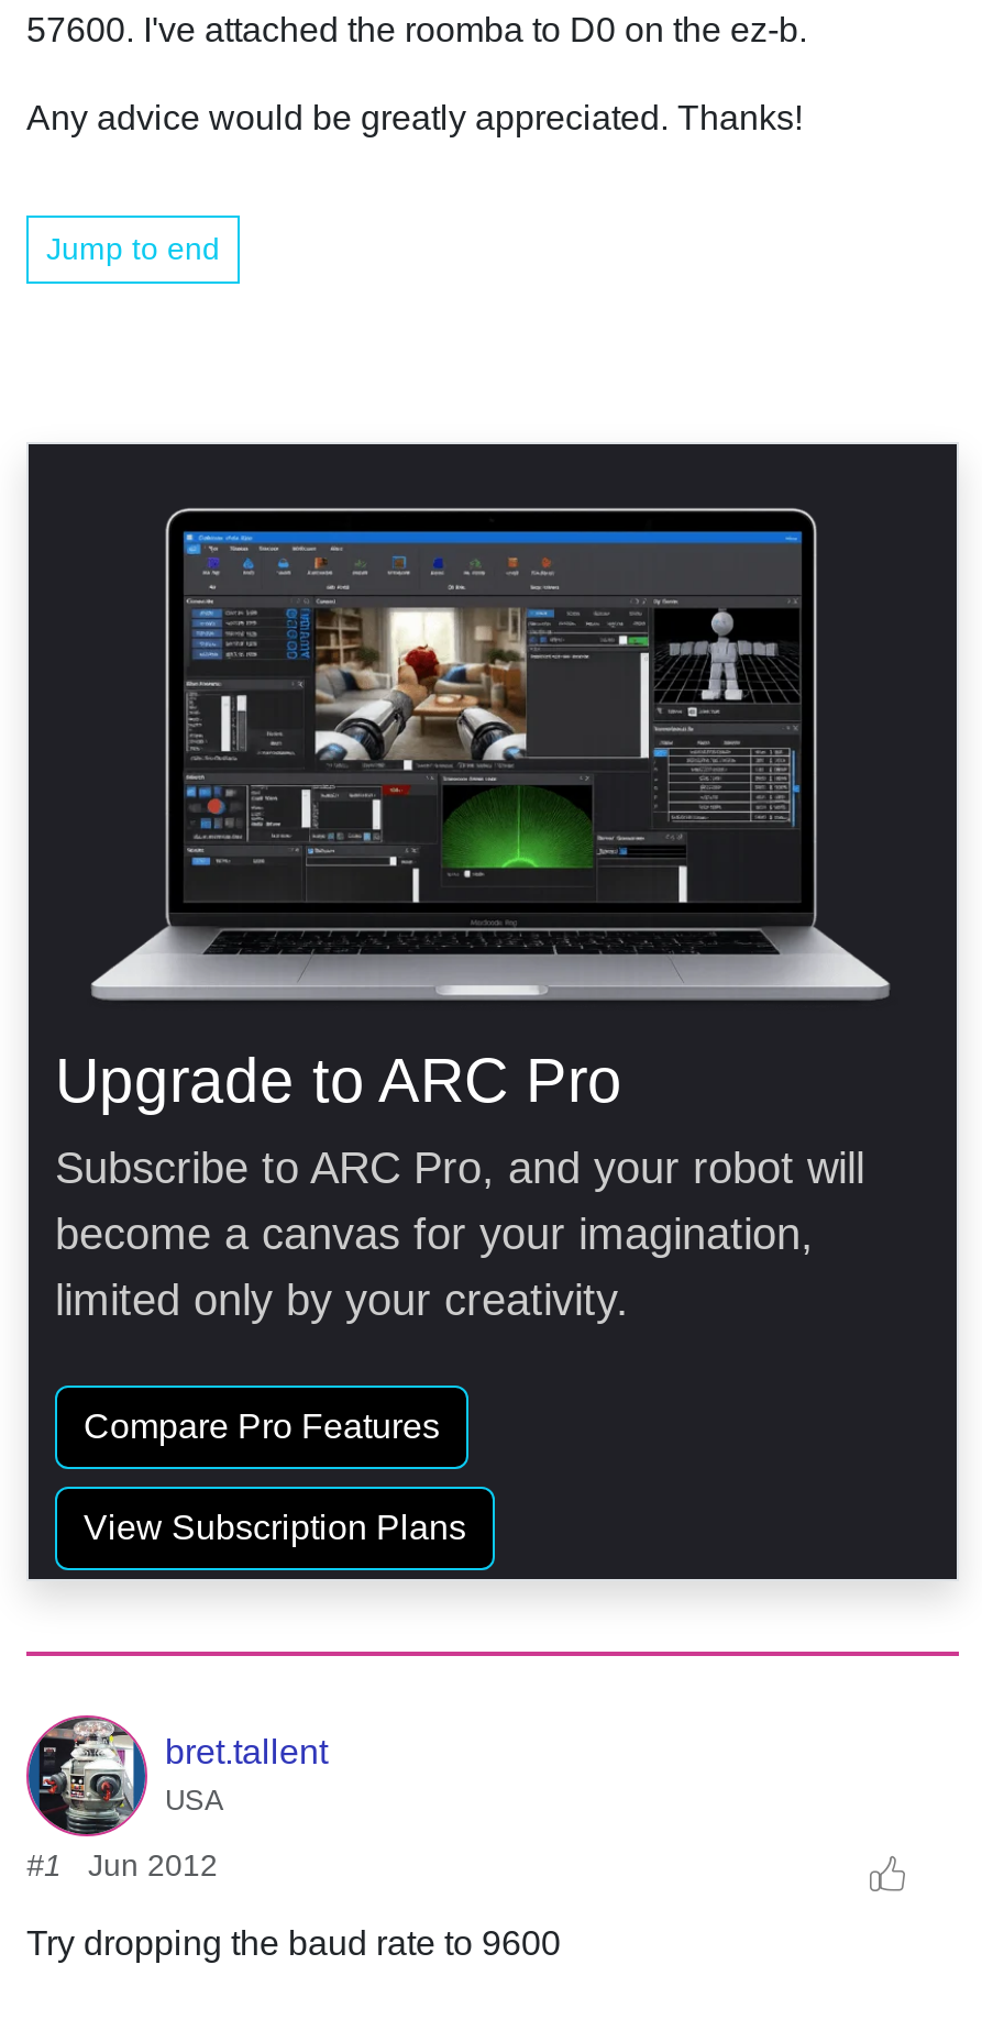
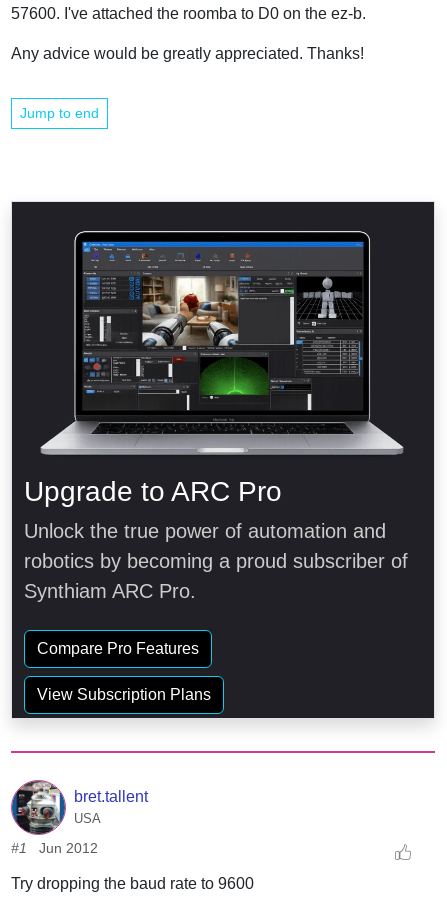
- Subscribe to ARC Pro, and your robot will
- become a canvas for your imagination,
- limited only by your creativity.
+ Unlock the true power of automation and
+ robotics by becoming a proud subscriber of
+ Synthiam ARC Pro.
